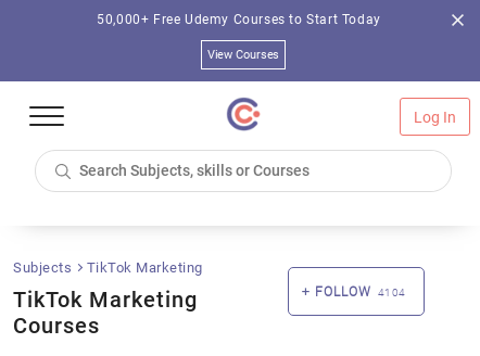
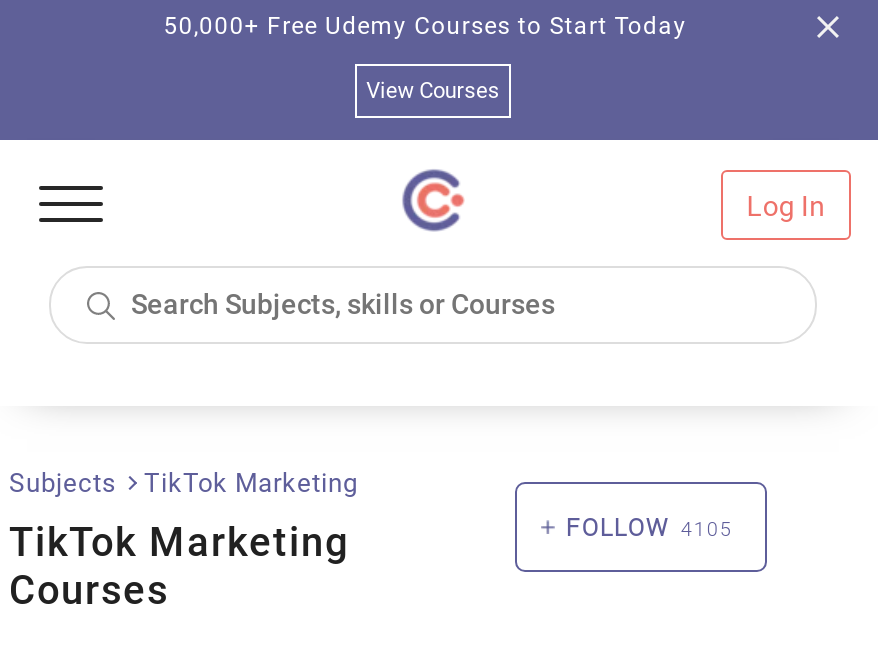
- FOLLOW 4104
+ FOLLOW 4105
